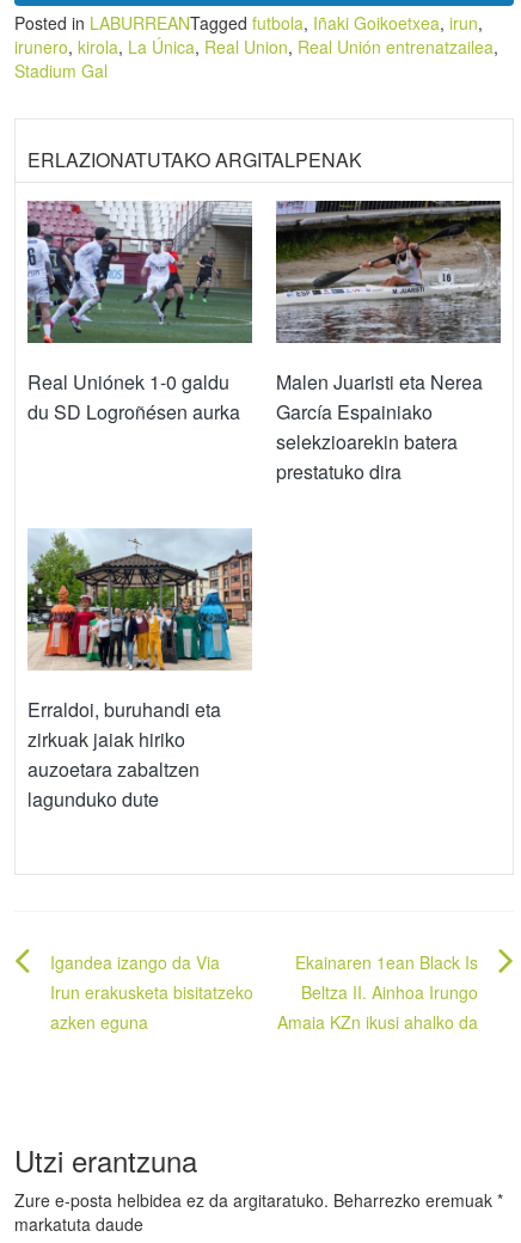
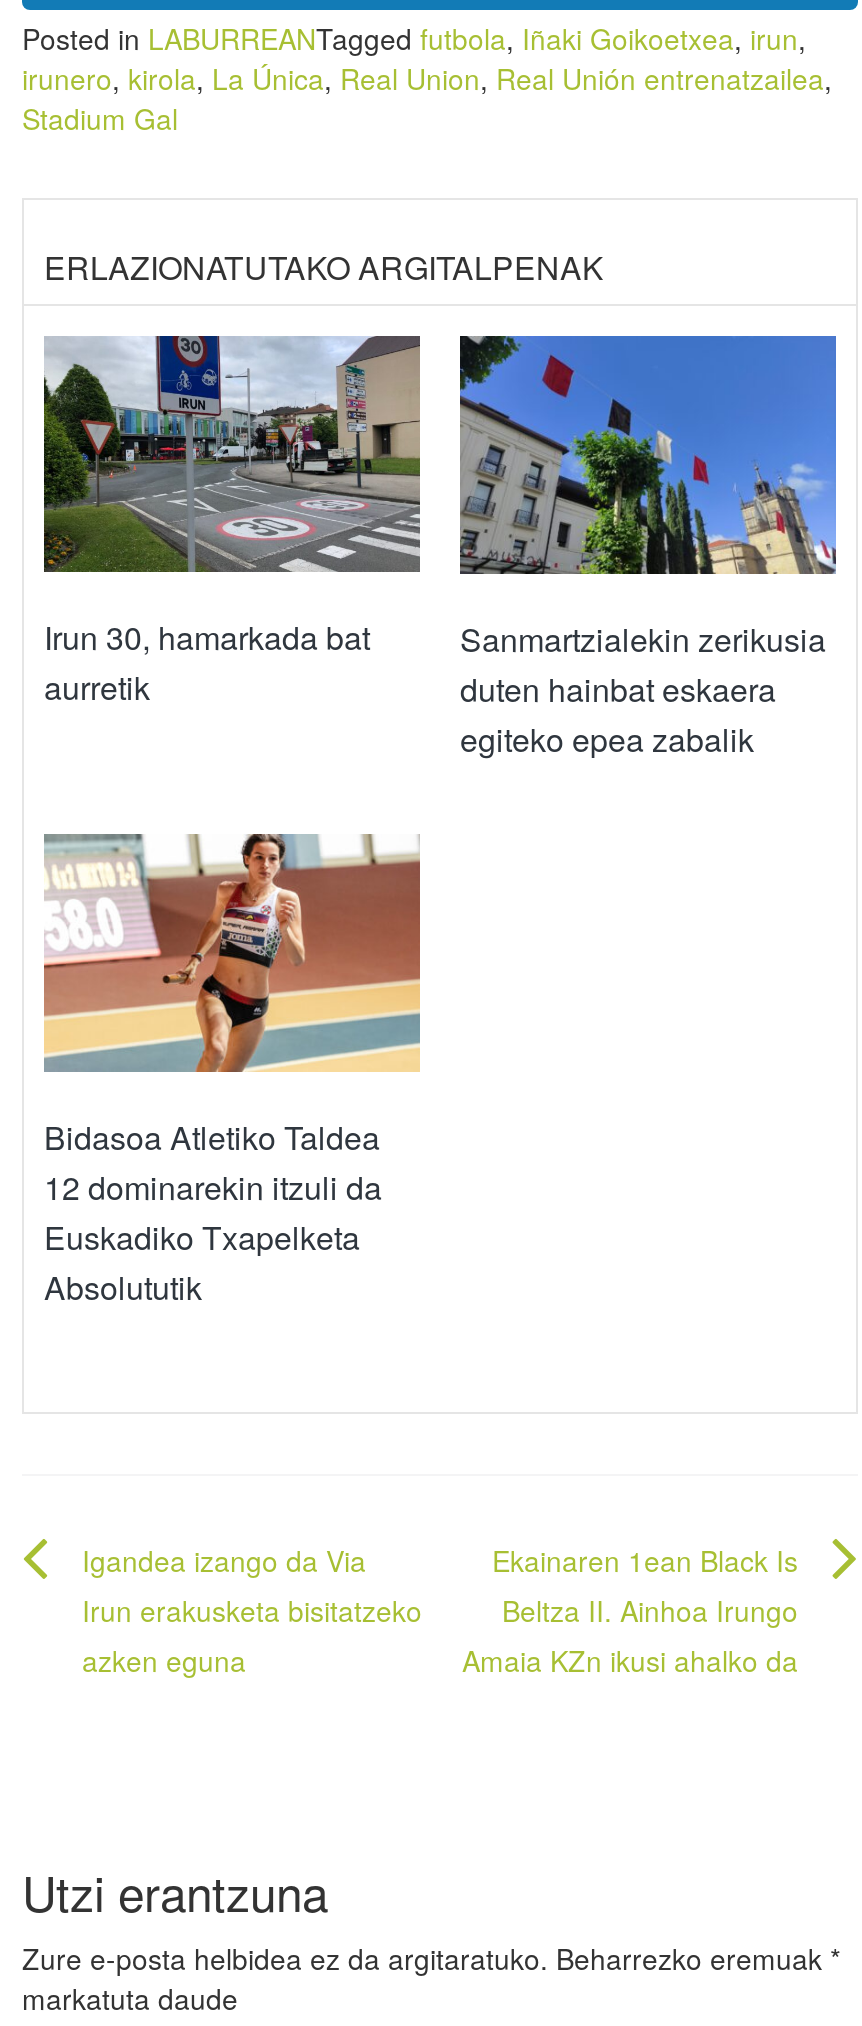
- [image]
- Real Uniónek 1-0 galdu
- du SD Logroñésen aurka
+ [image]
+ Irun 30, hamarkada bat
+ aurretik

- [image]
- Malen Juaristi eta Nerea
- García Espainiako
- selekzioarekin batera
- prestatuko dira
+ [image]
+ Sanmartzialekin zerikusia
+ duten hainbat eskaera
+ egiteko epea zabalik

- [image]
- Erraldoi, buruhandi eta
- zirkuak jaiak hiriko
- auzoetara zabaltzen
- lagunduko dute
+ [image]
+ Bidasoa Atletiko Taldea
+ 12 dominarekin itzuli da
+ Euskadiko Txapelketa
+ Absolututik
